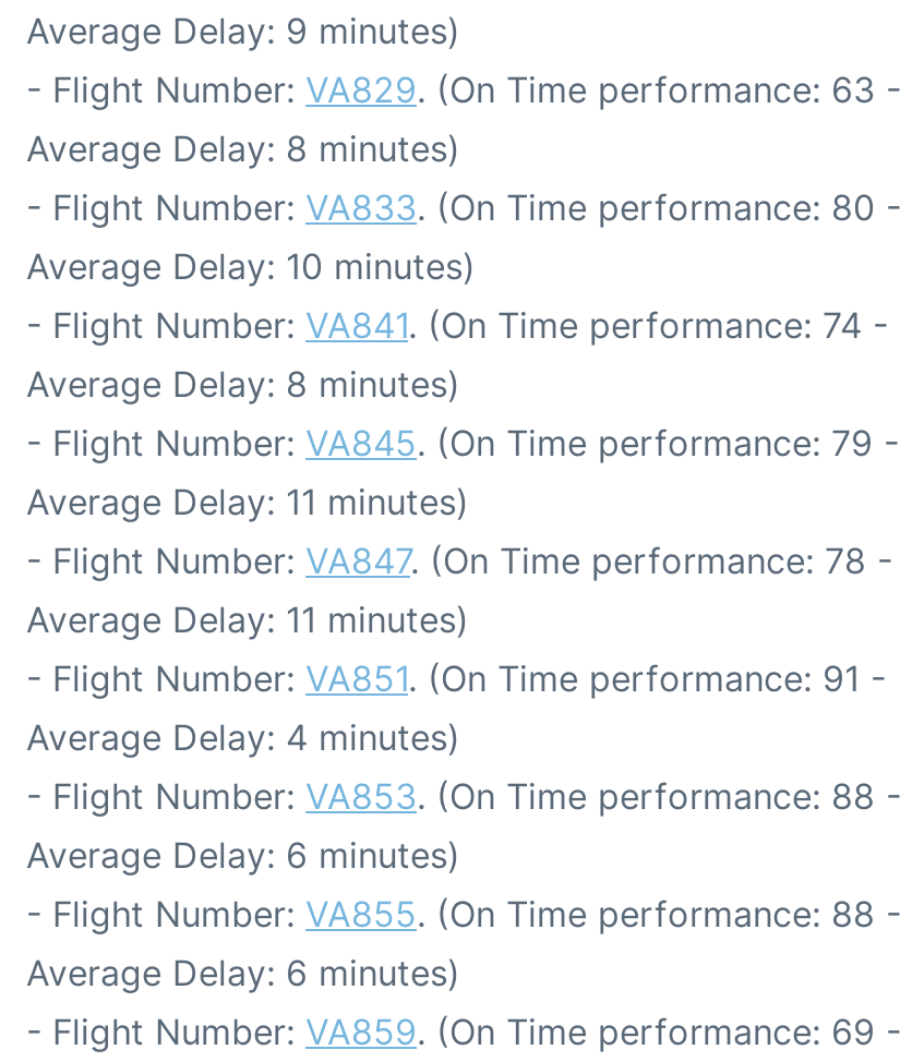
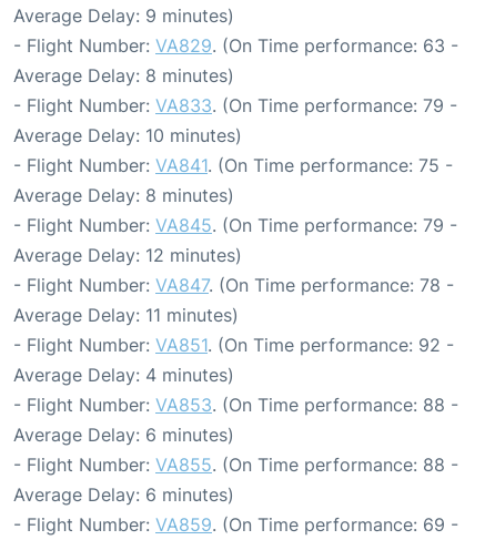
- - Flight Number: VA833. (On Time performance: 80 -
+ - Flight Number: VA833. (On Time performance: 79 -

- - Flight Number: VA841. (On Time performance: 74 -
+ - Flight Number: VA841. (On Time performance: 75 -

- Average Delay: 11 minutes)
+ Average Delay: 12 minutes)

- - Flight Number: VA851. (On Time performance: 91 -
+ - Flight Number: VA851. (On Time performance: 92 -
